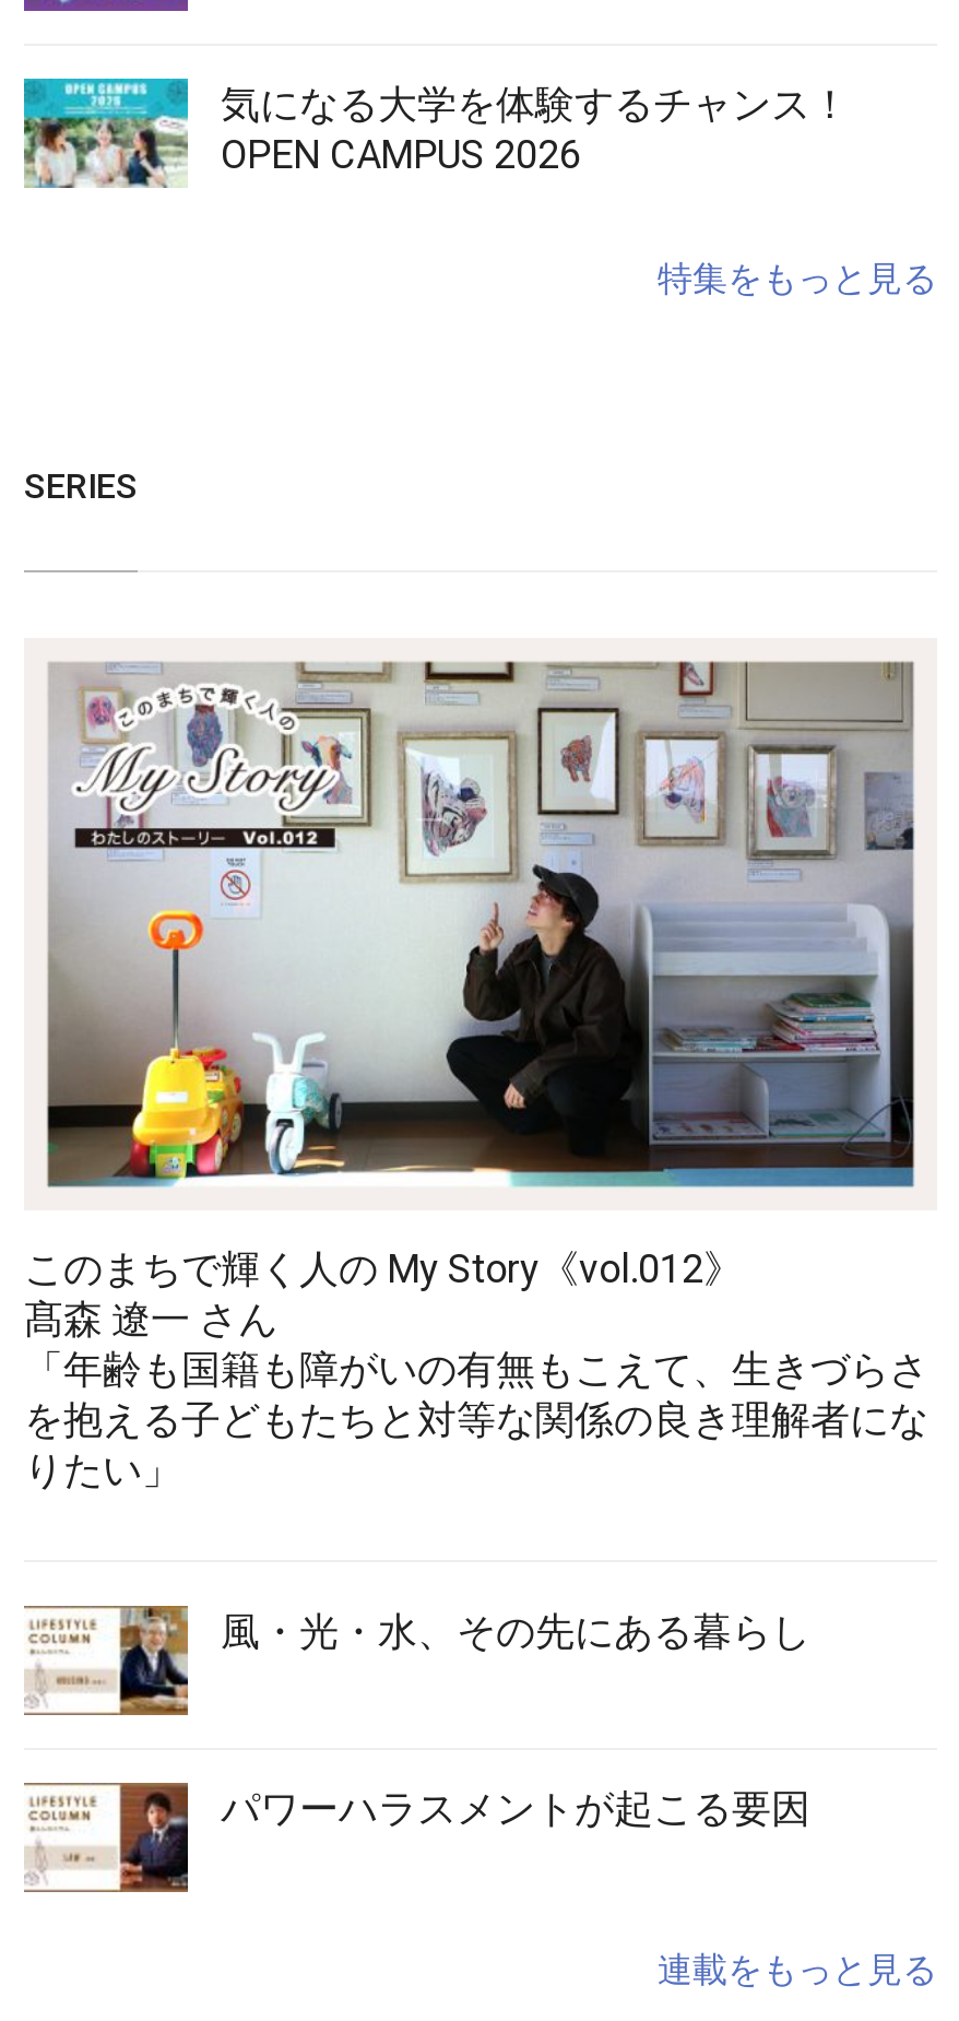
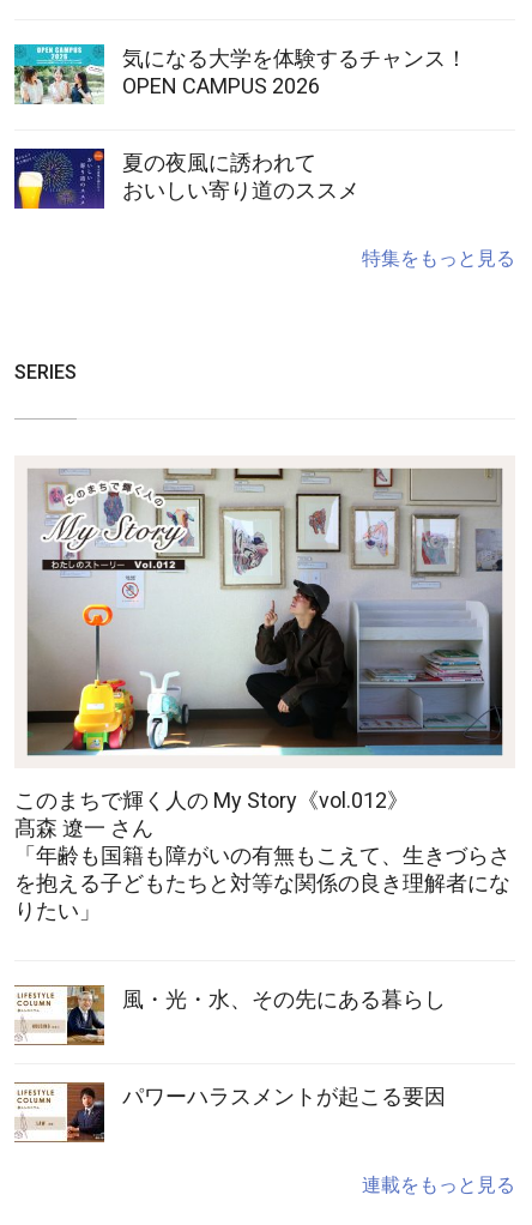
+ [image]
+ 夏の夜風に誘われて
+ おいしい寄り道のススメ
